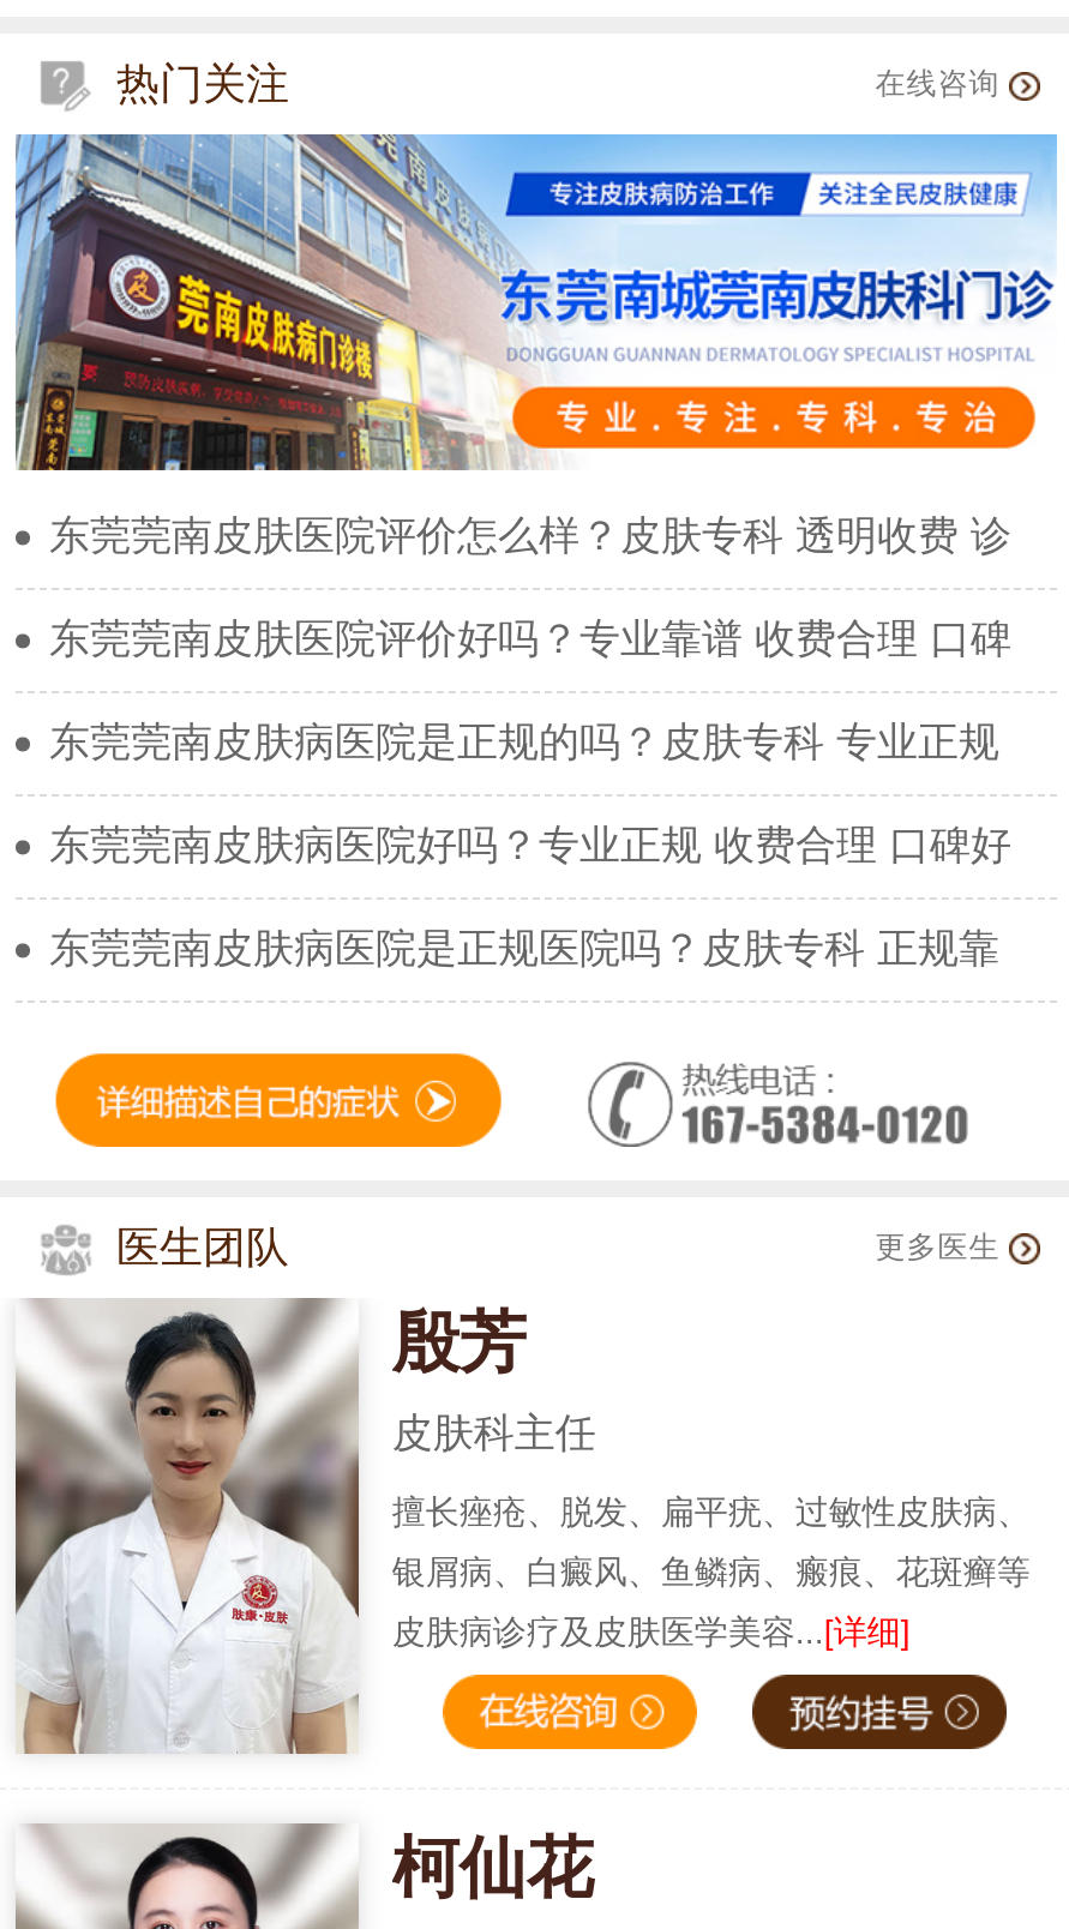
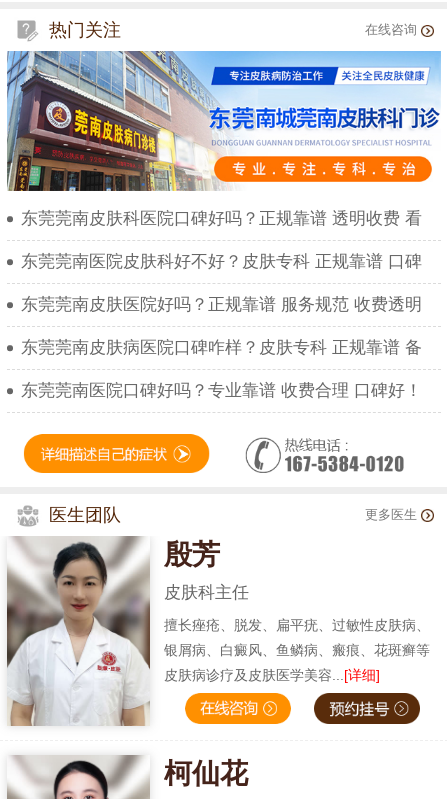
- 东莞莞南皮肤医院评价怎么样？皮肤专科 透明收费 诊
+ 东莞莞南皮肤科医院口碑好吗？正规靠谱 透明收费 看

- 东莞莞南皮肤医院评价好吗？专业靠谱 收费合理 口碑
+ 东莞莞南医院皮肤科好不好？皮肤专科 正规靠谱 口碑

- 东莞莞南皮肤病医院是正规的吗？皮肤专科 专业正规
+ 东莞莞南皮肤医院好吗？正规靠谱 服务规范 收费透明

- 东莞莞南皮肤病医院好吗？专业正规 收费合理 口碑好
+ 东莞莞南皮肤病医院口碑咋样？皮肤专科 正规靠谱 备

- 东莞莞南皮肤病医院是正规医院吗？皮肤专科 正规靠
+ 东莞莞南医院口碑好吗？专业靠谱 收费合理 口碑好！
